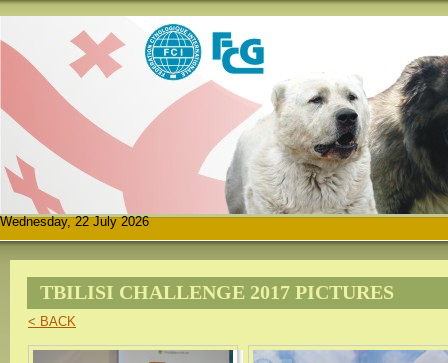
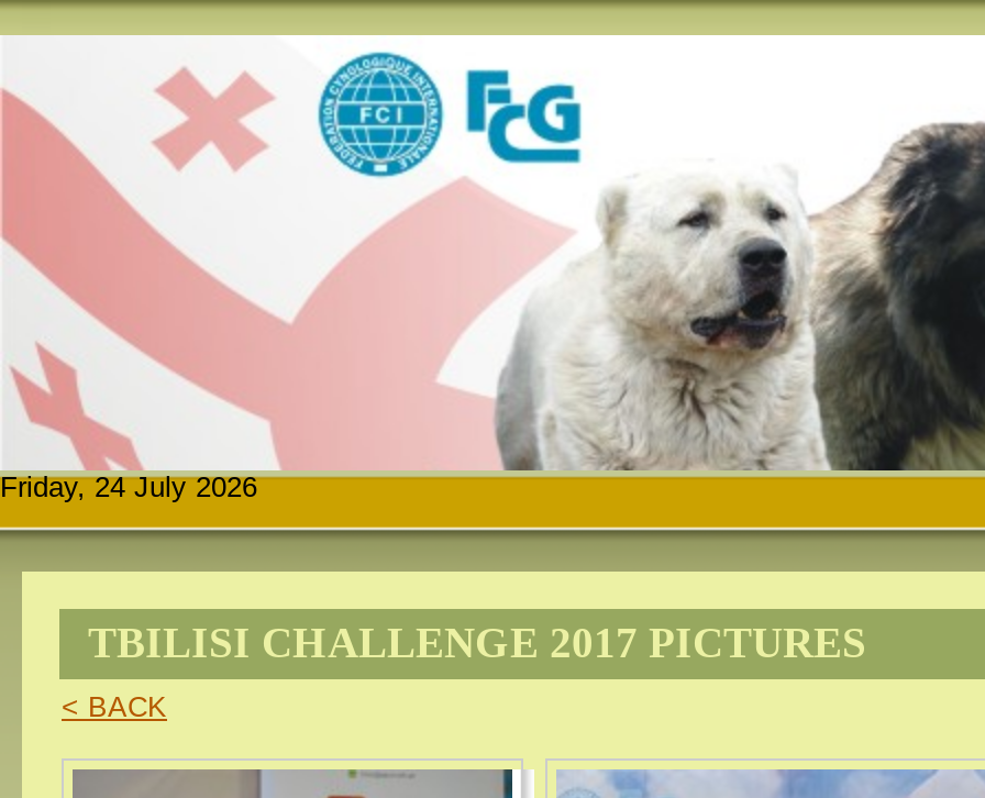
- Wednesday, 22 July 2026
+ Friday, 24 July 2026
